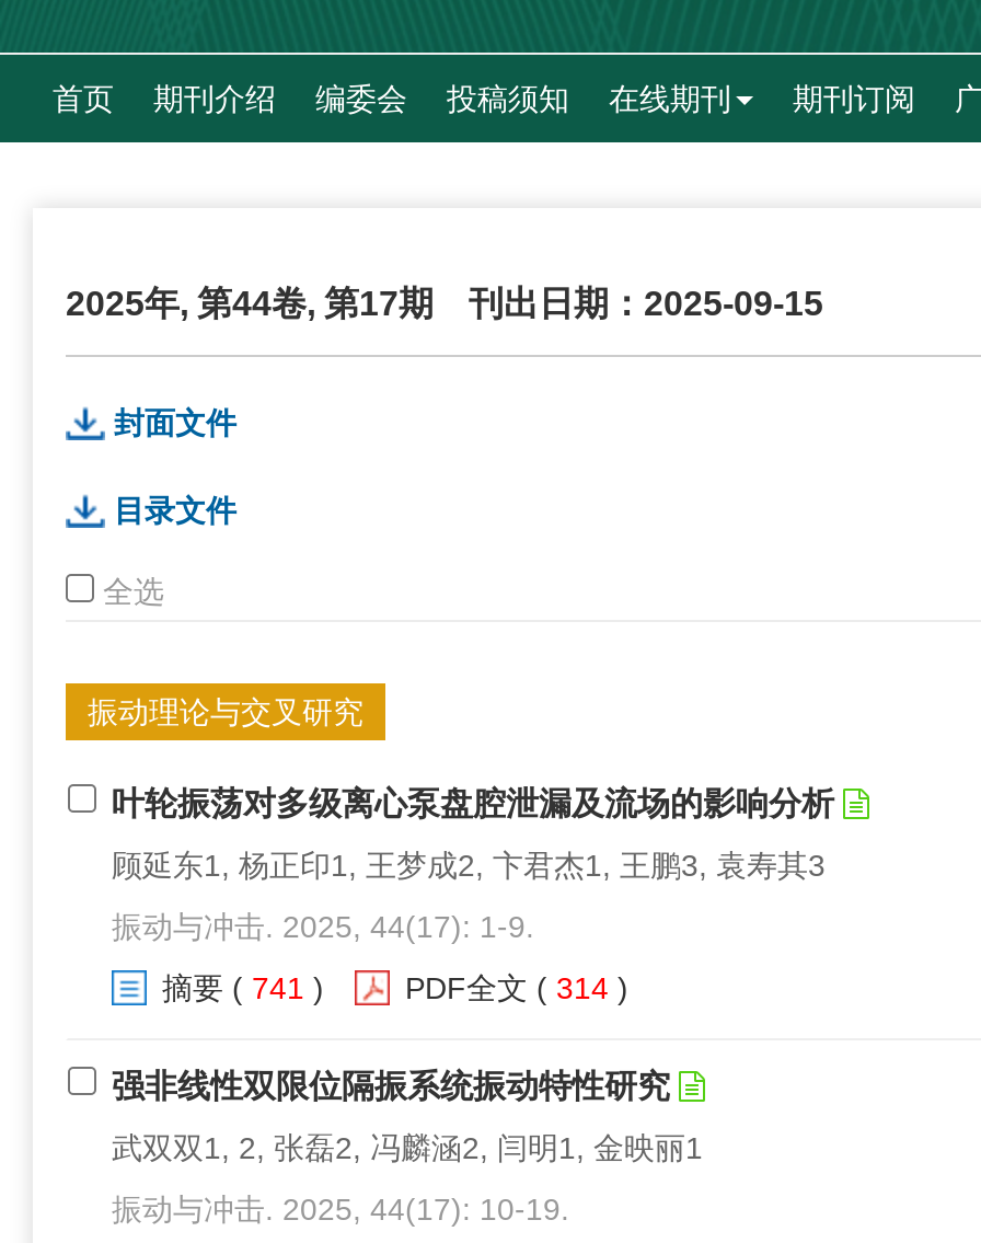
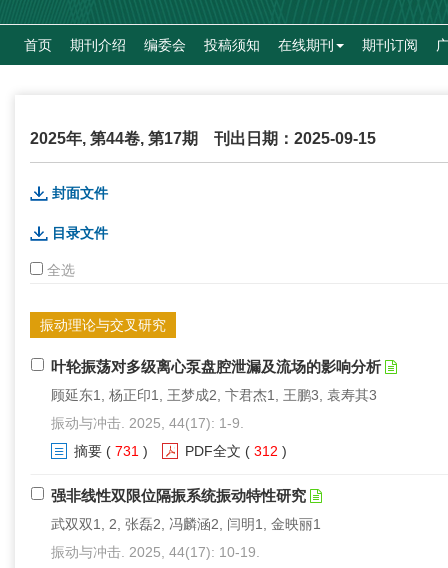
- 摘要( 741)
+ 摘要( 731)

- PDF全文( 314)
+ PDF全文( 312)
